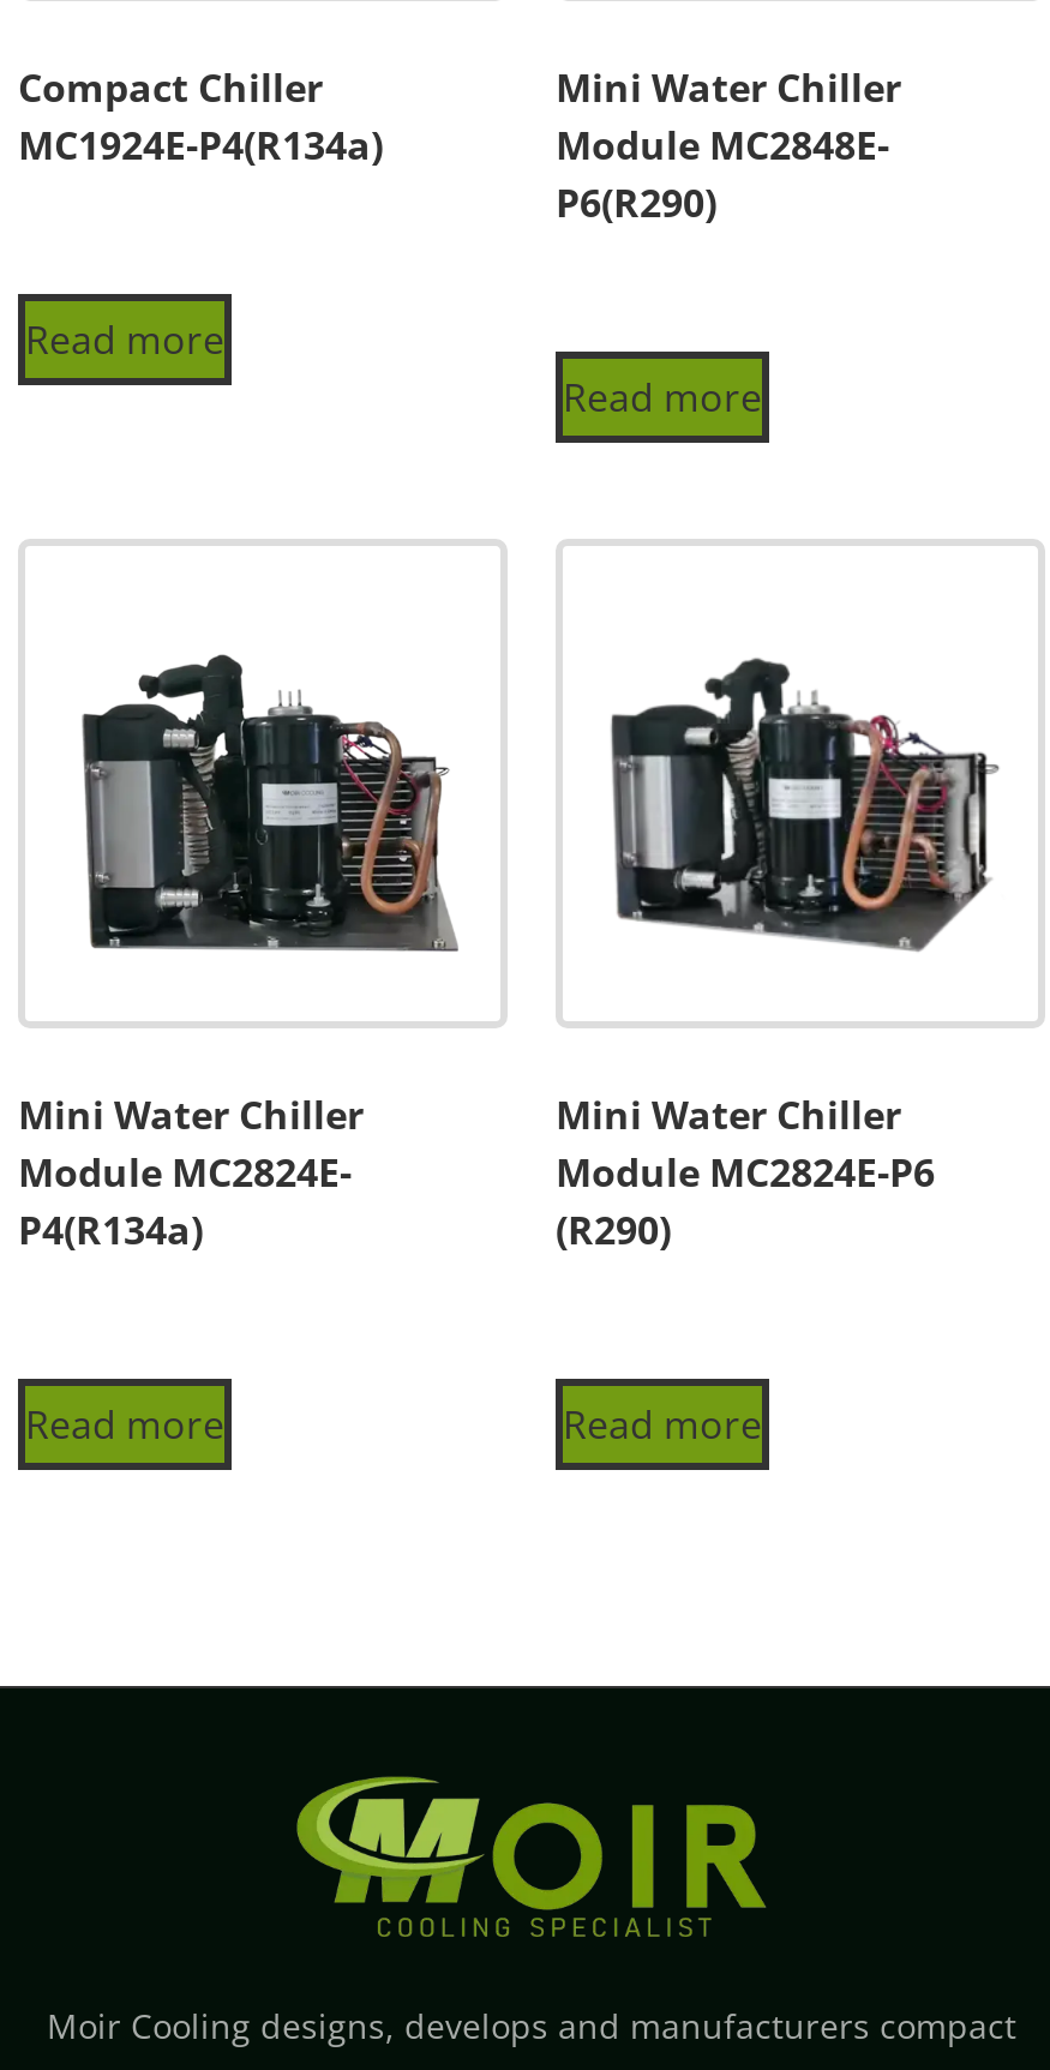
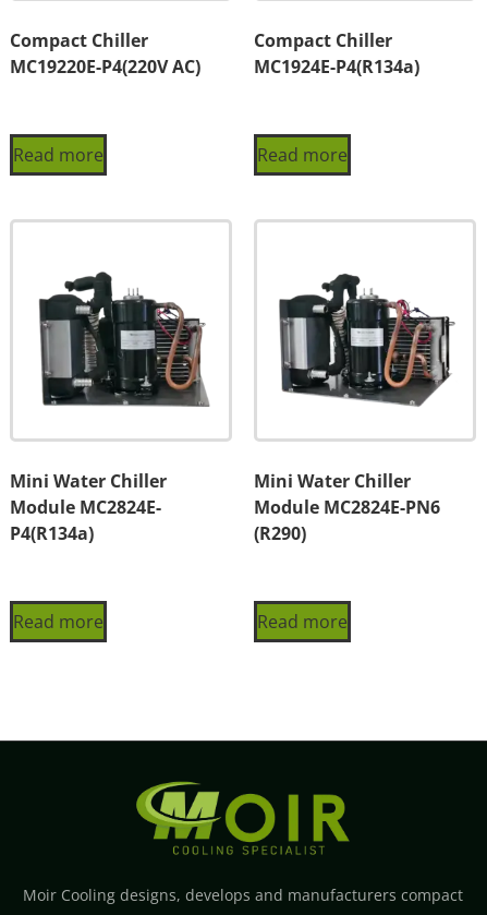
- Mini Water Chiller
- Module MC2848E-
- P6(R290)
+ Compact Chiller
+ MC1924E-P4(R134a)

- MC1924E-P4(R134a)
+ MC19220E-P4(220V AC)

- Module MC2824E-P6
+ Module MC2824E-PN6
